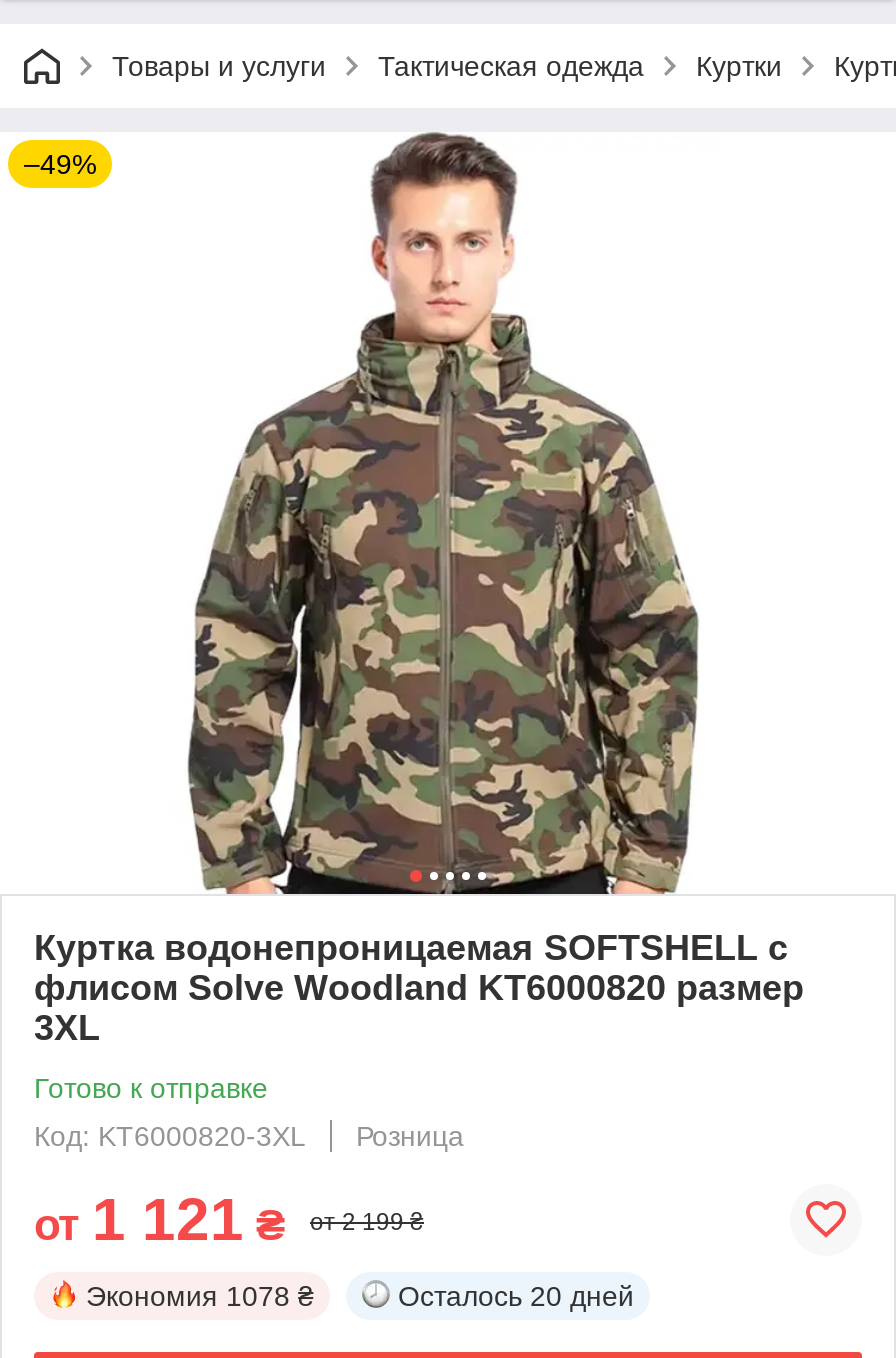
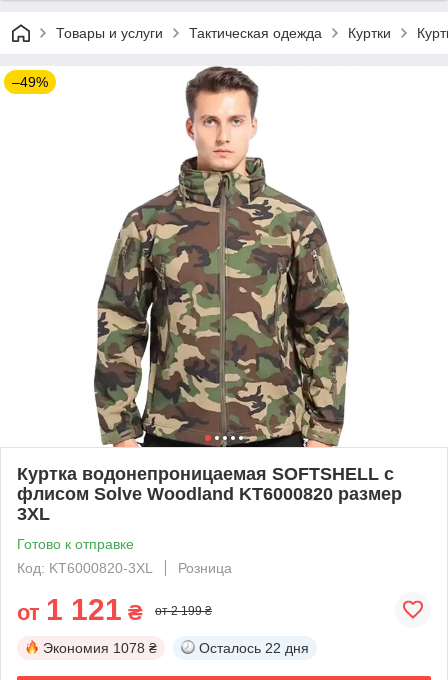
- Осталось 20 дней
+ Осталось 22 дня
